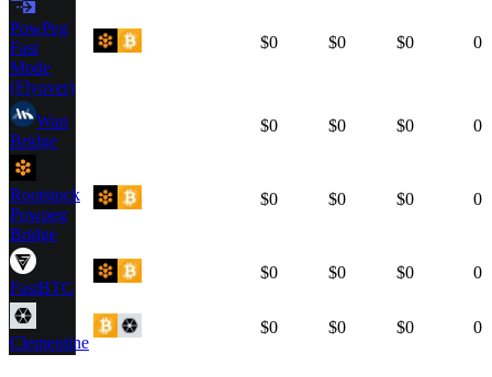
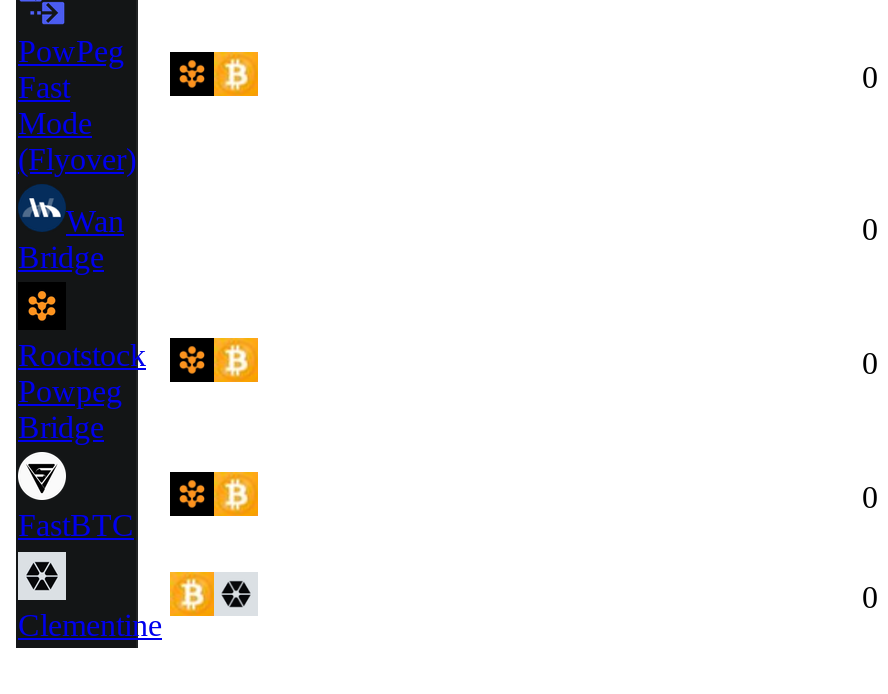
- $0
- $0
- $0

- $0
- $0
- $0

- $0
- $0
- $0

- $0
- $0
- $0

- $0
- $0
- $0
